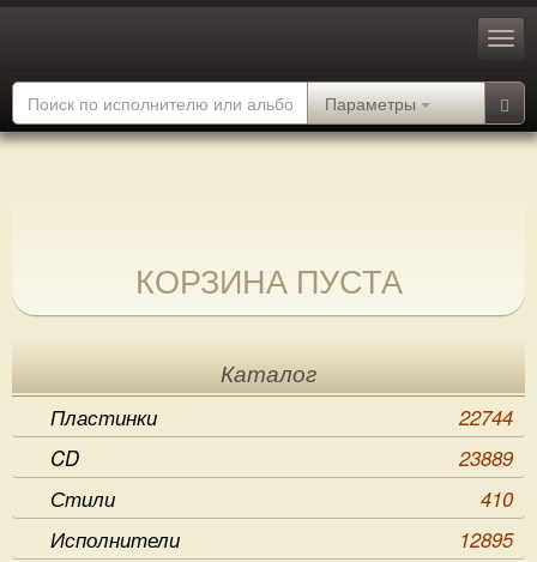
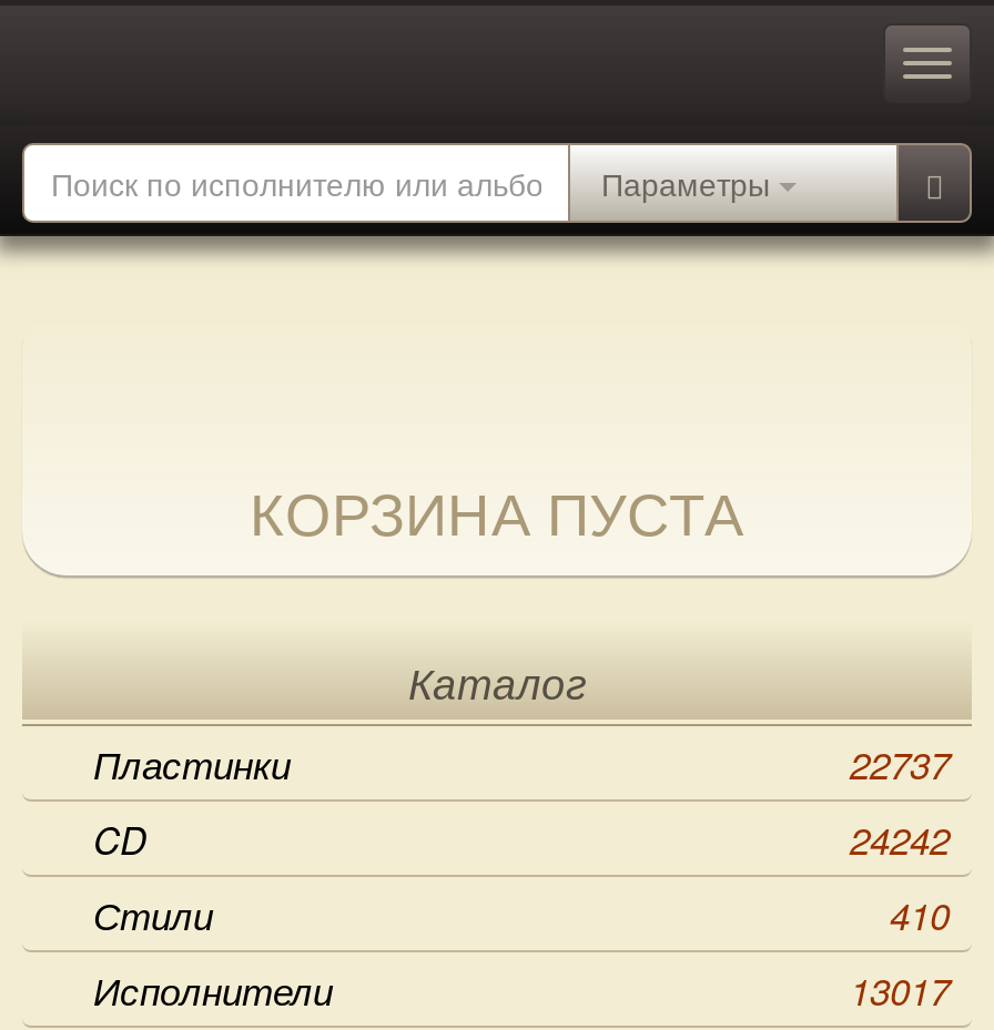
- 22744
+ 22737

- 23889
+ 24242

- 12895
+ 13017
